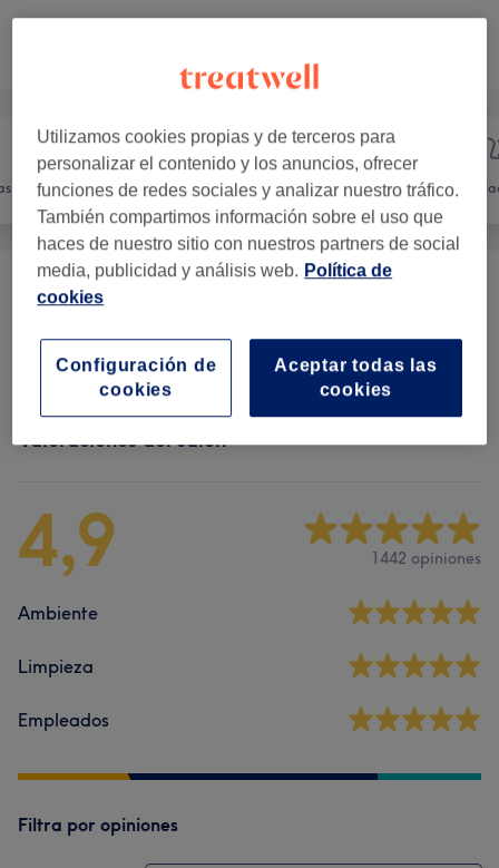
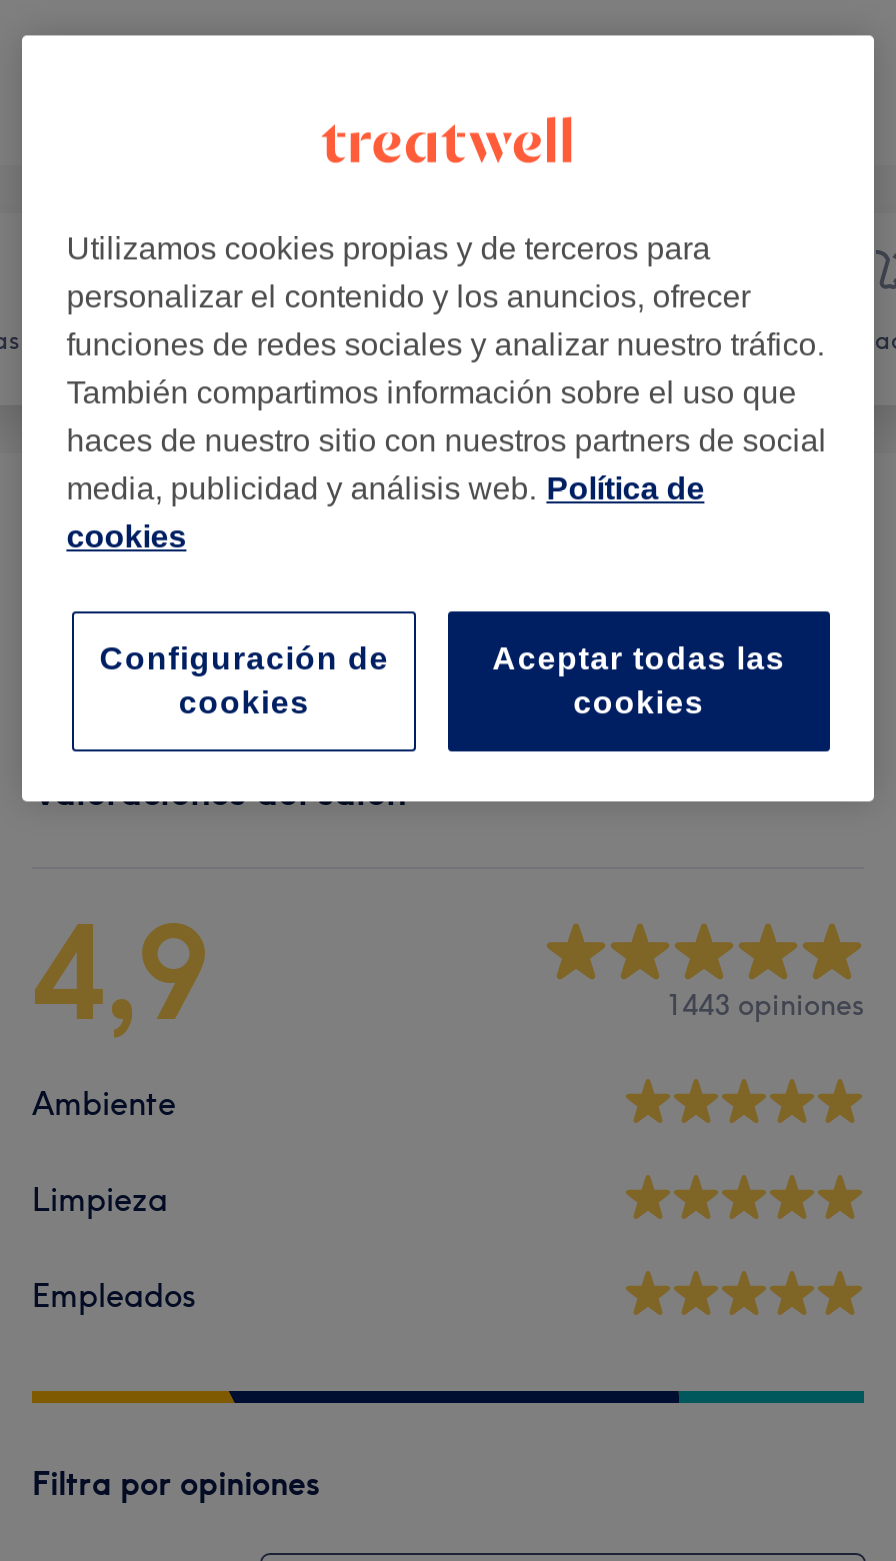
- 1442 opiniones
+ 1443 opiniones
